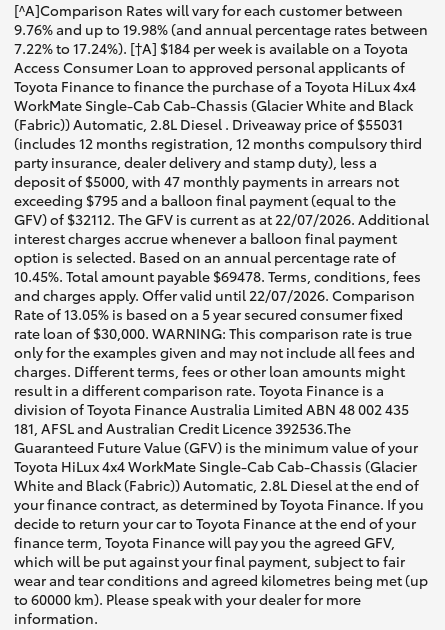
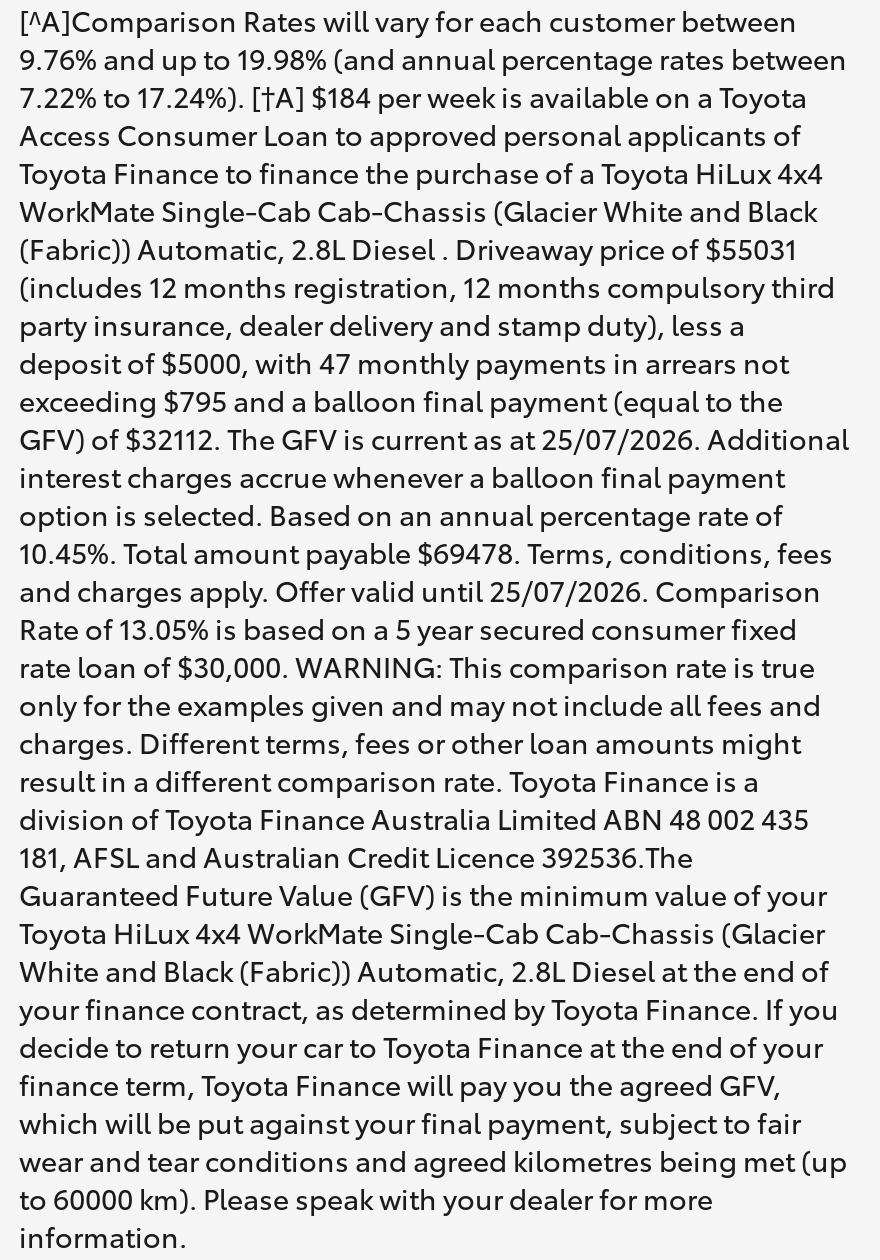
- GFV) of $32112. The GFV is current as at 22/07/2026. Additional
+ GFV) of $32112. The GFV is current as at 25/07/2026. Additional

- and charges apply. Offer valid until 22/07/2026. Comparison
+ and charges apply. Offer valid until 25/07/2026. Comparison
